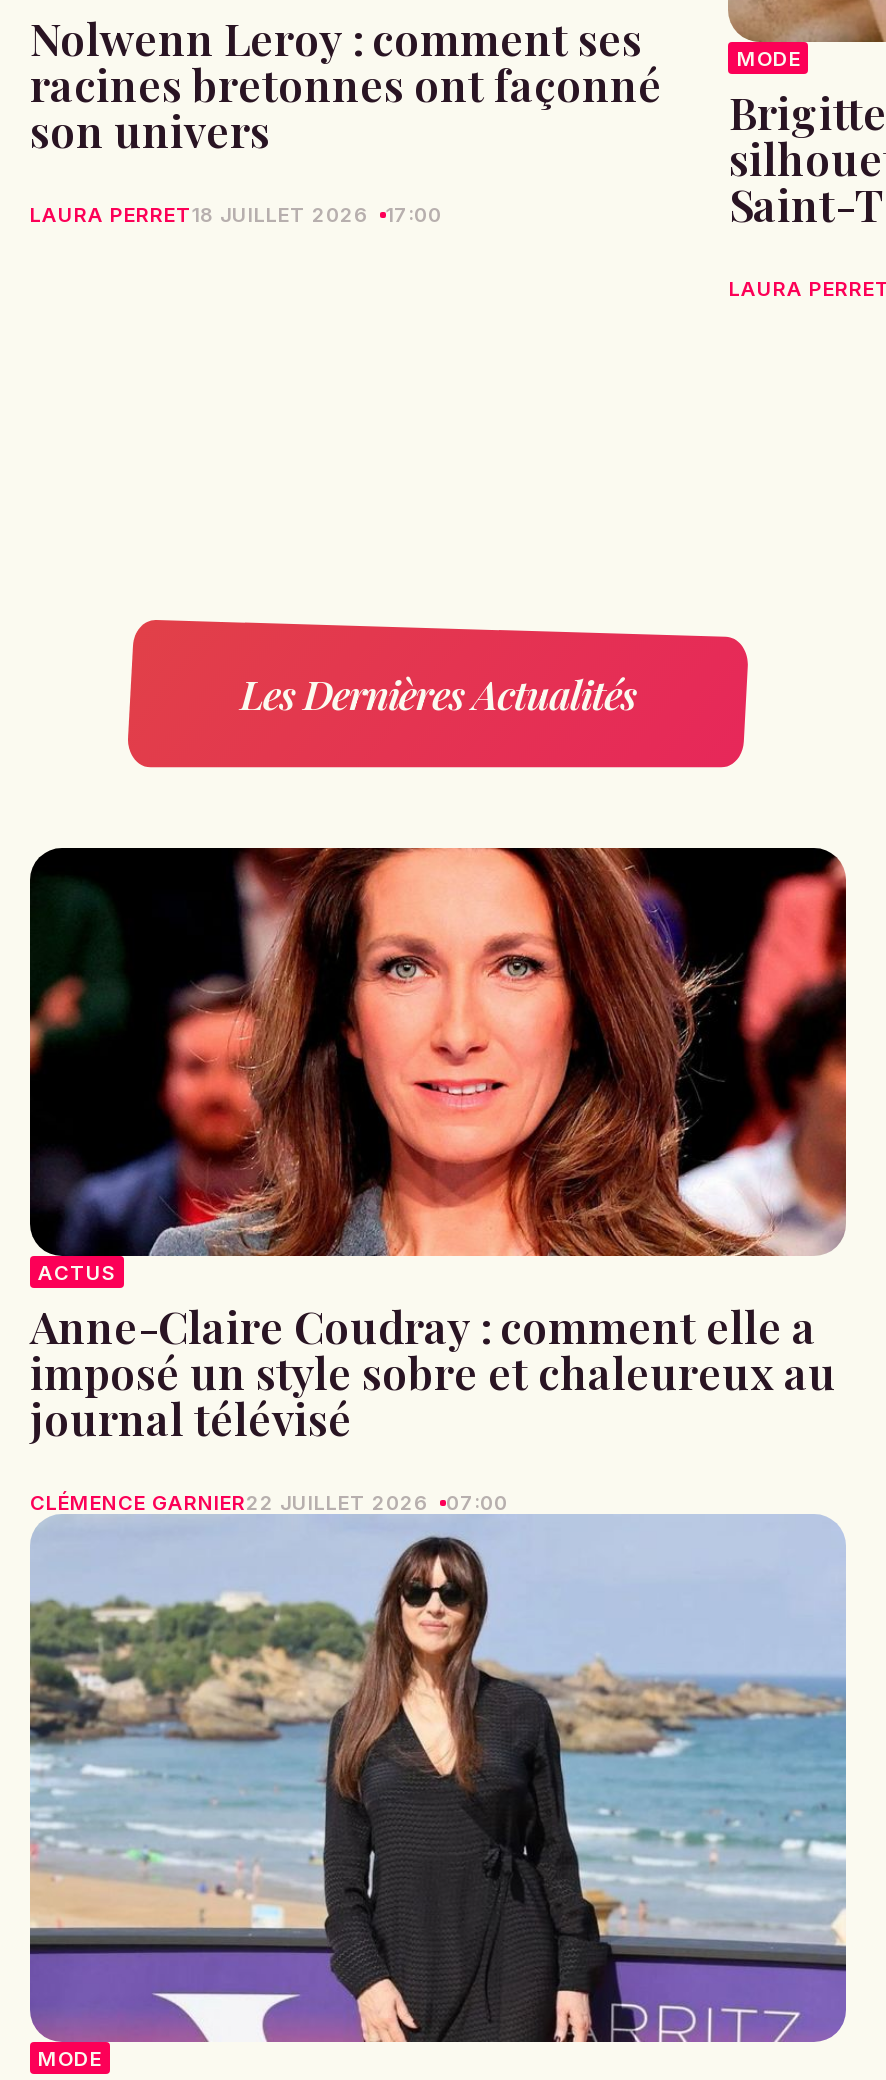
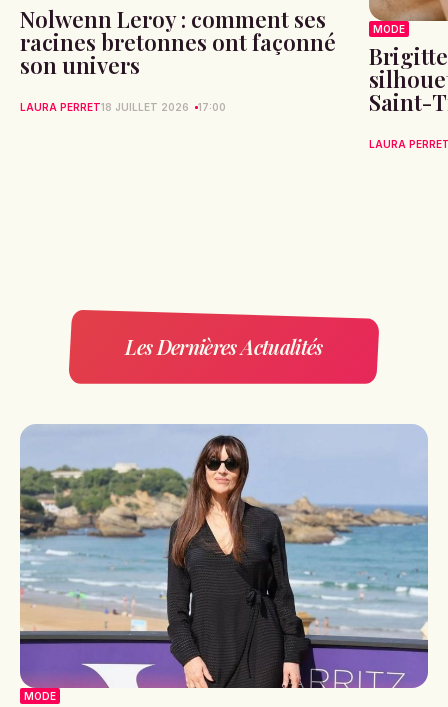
- [image]
- ACTUS
- Anne-Claire Coudray : comment elle a
- imposé un style sobre et chaleureux au
- journal télévisé
- CLÉMENCE GARNIER22 JUILLET 2026
- 07:00
